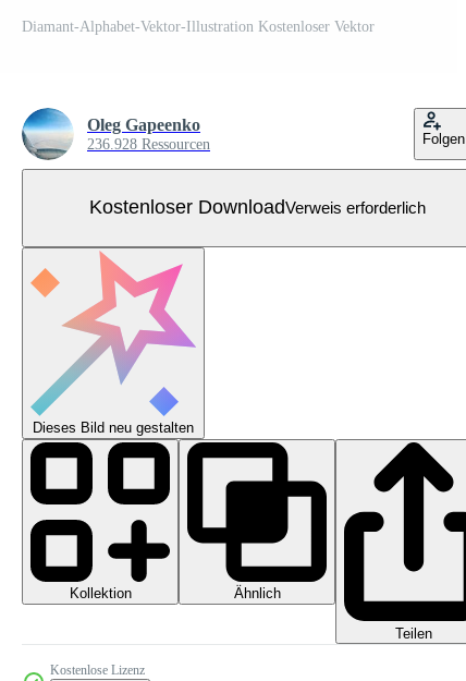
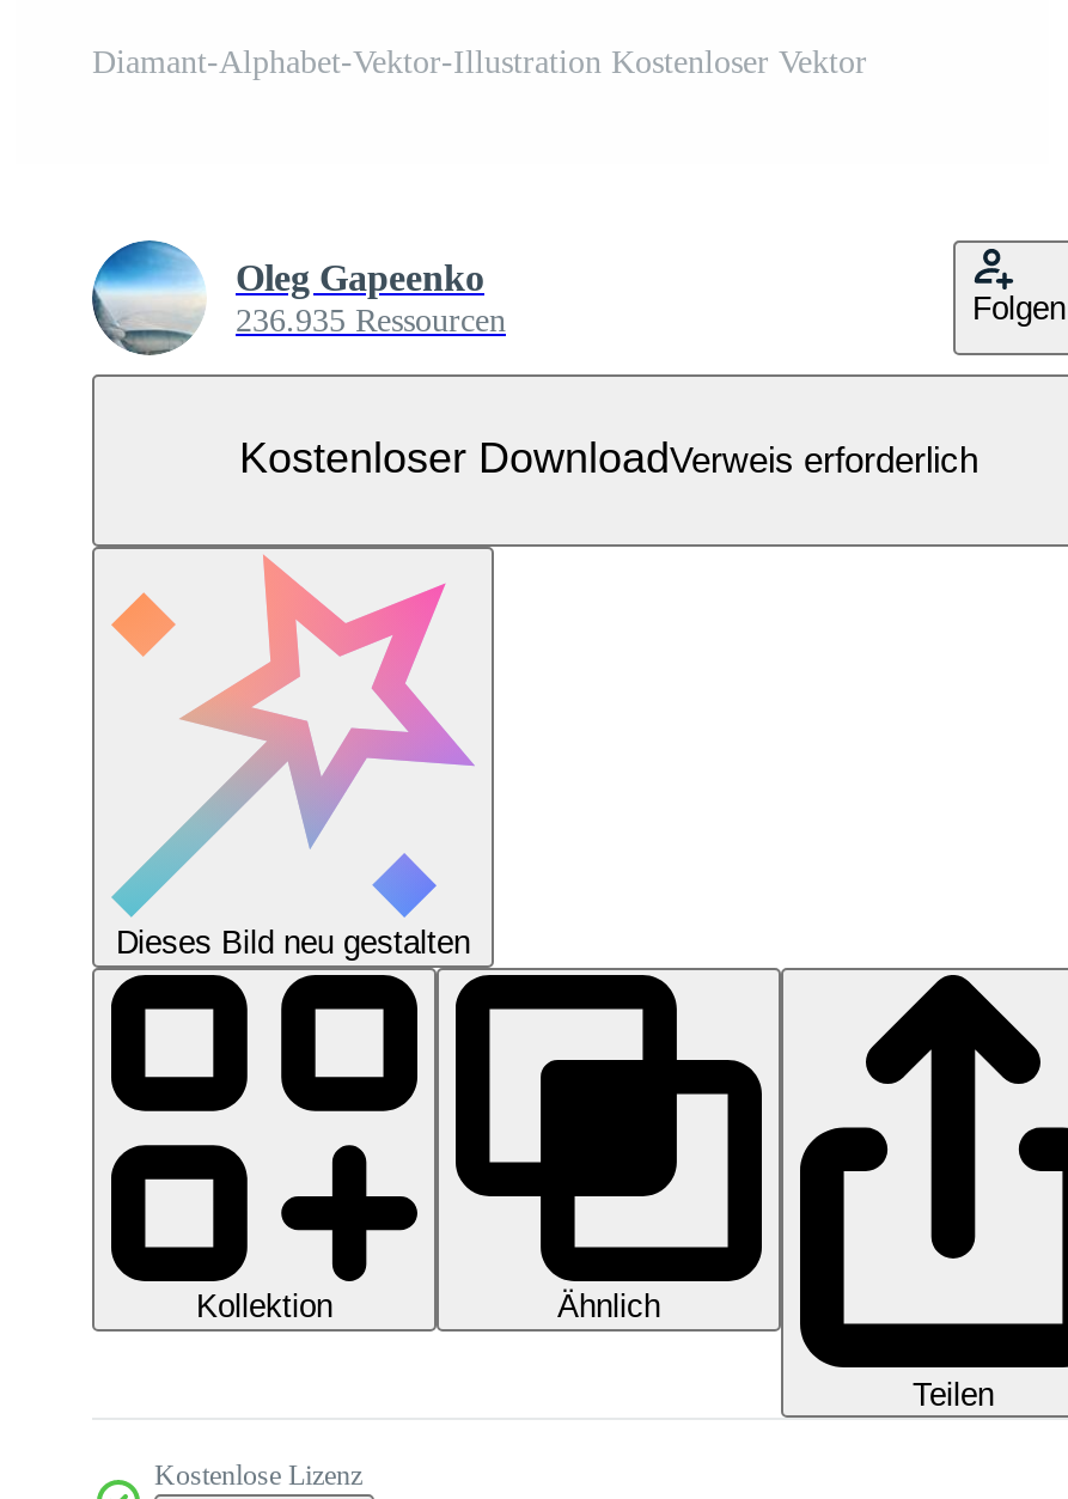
- 236.928 Ressourcen
+ 236.935 Ressourcen
